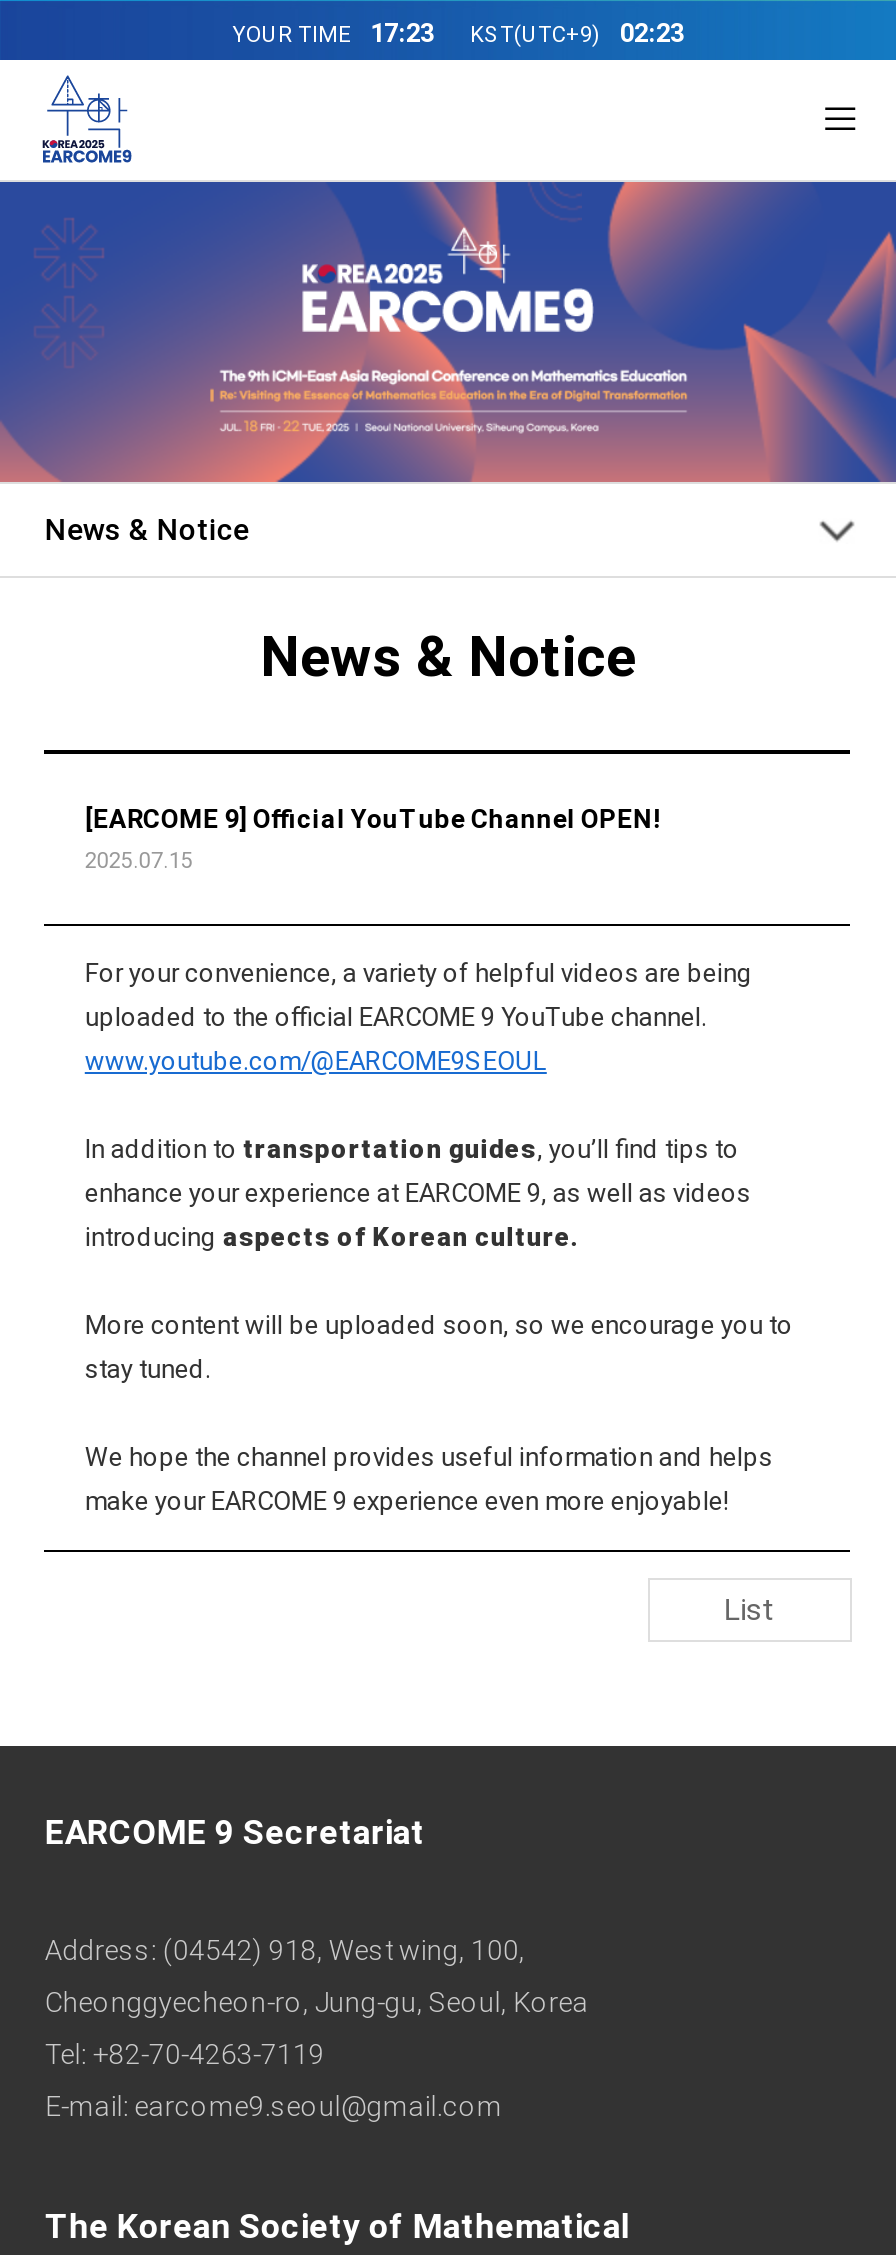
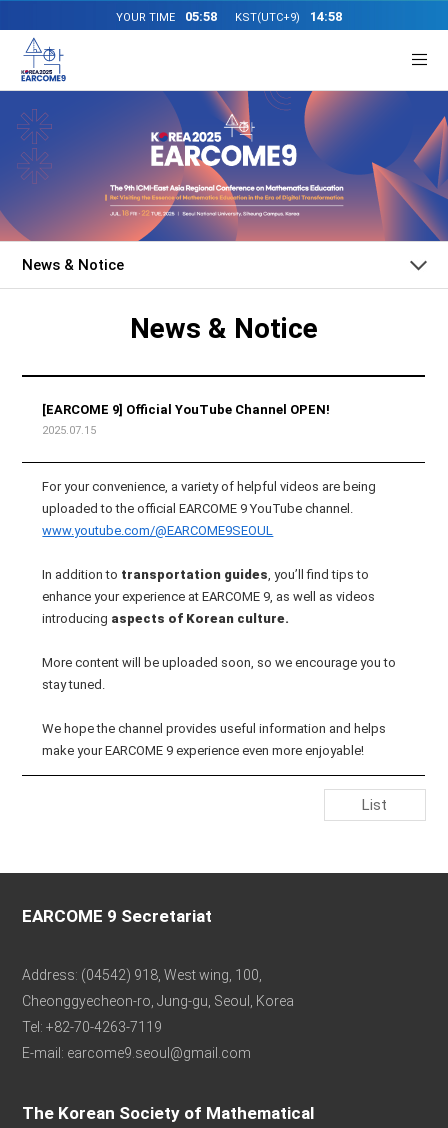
- 17:23
+ 05:58

- 02:23
+ 14:58
